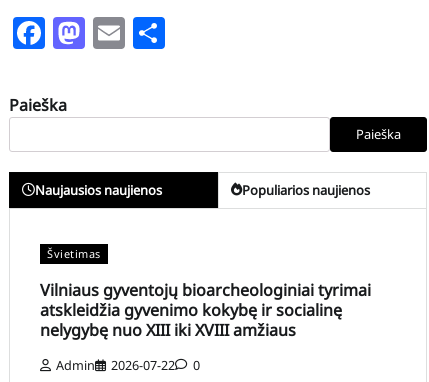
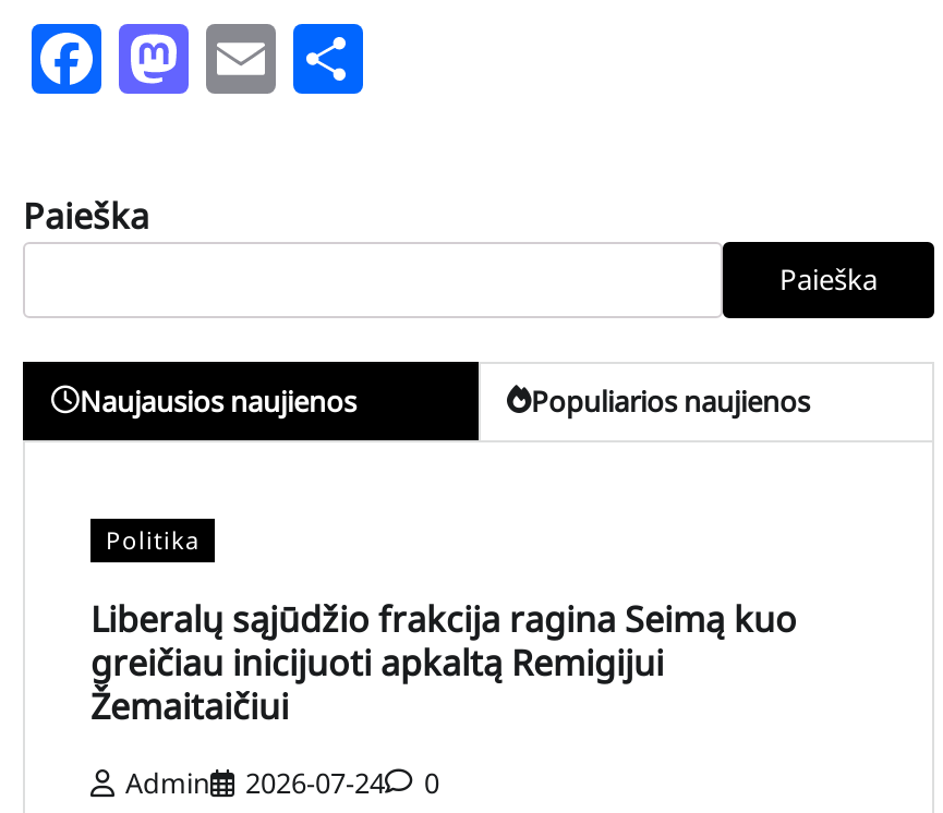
- Švietimas
+ Politika

- Vilniaus gyventojų bioarcheologiniai tyrimai
- atskleidžia gyvenimo kokybę ir socialinę
- nelygybę nuo XIII iki XVIII amžiaus
+ Liberalų sąjūdžio frakcija ragina Seimą kuo
+ greičiau inicijuoti apkaltą Remigijui
+ Žemaitaičiui

- Admin 2026-07-22 0
+ Admin 2026-07-24 0
